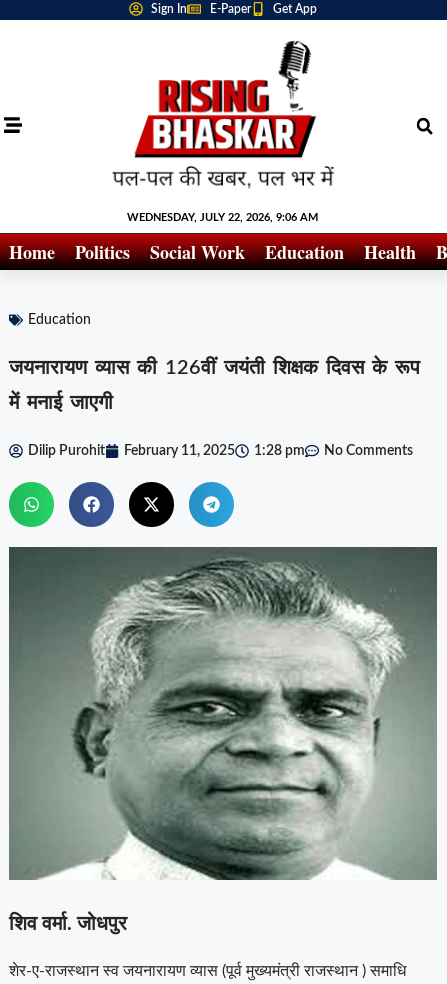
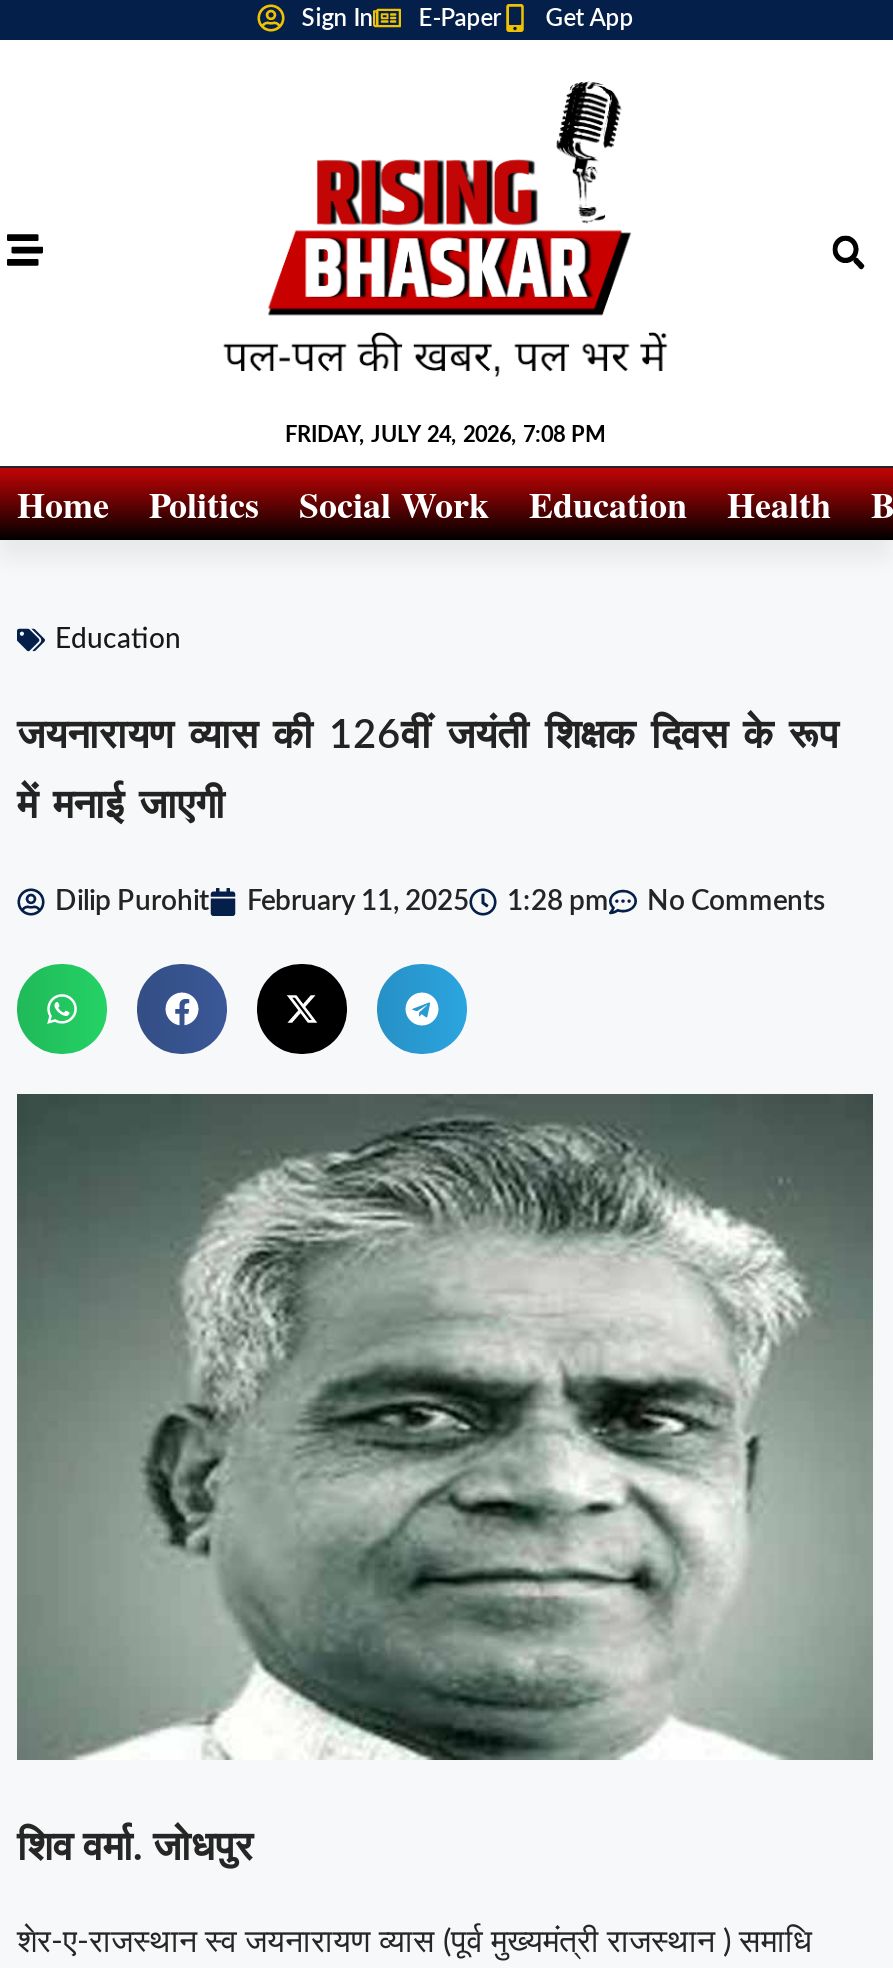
- WEDNESDAY, JULY 22, 2026, 9:06 AM
+ FRIDAY, JULY 24, 2026, 7:08 PM
